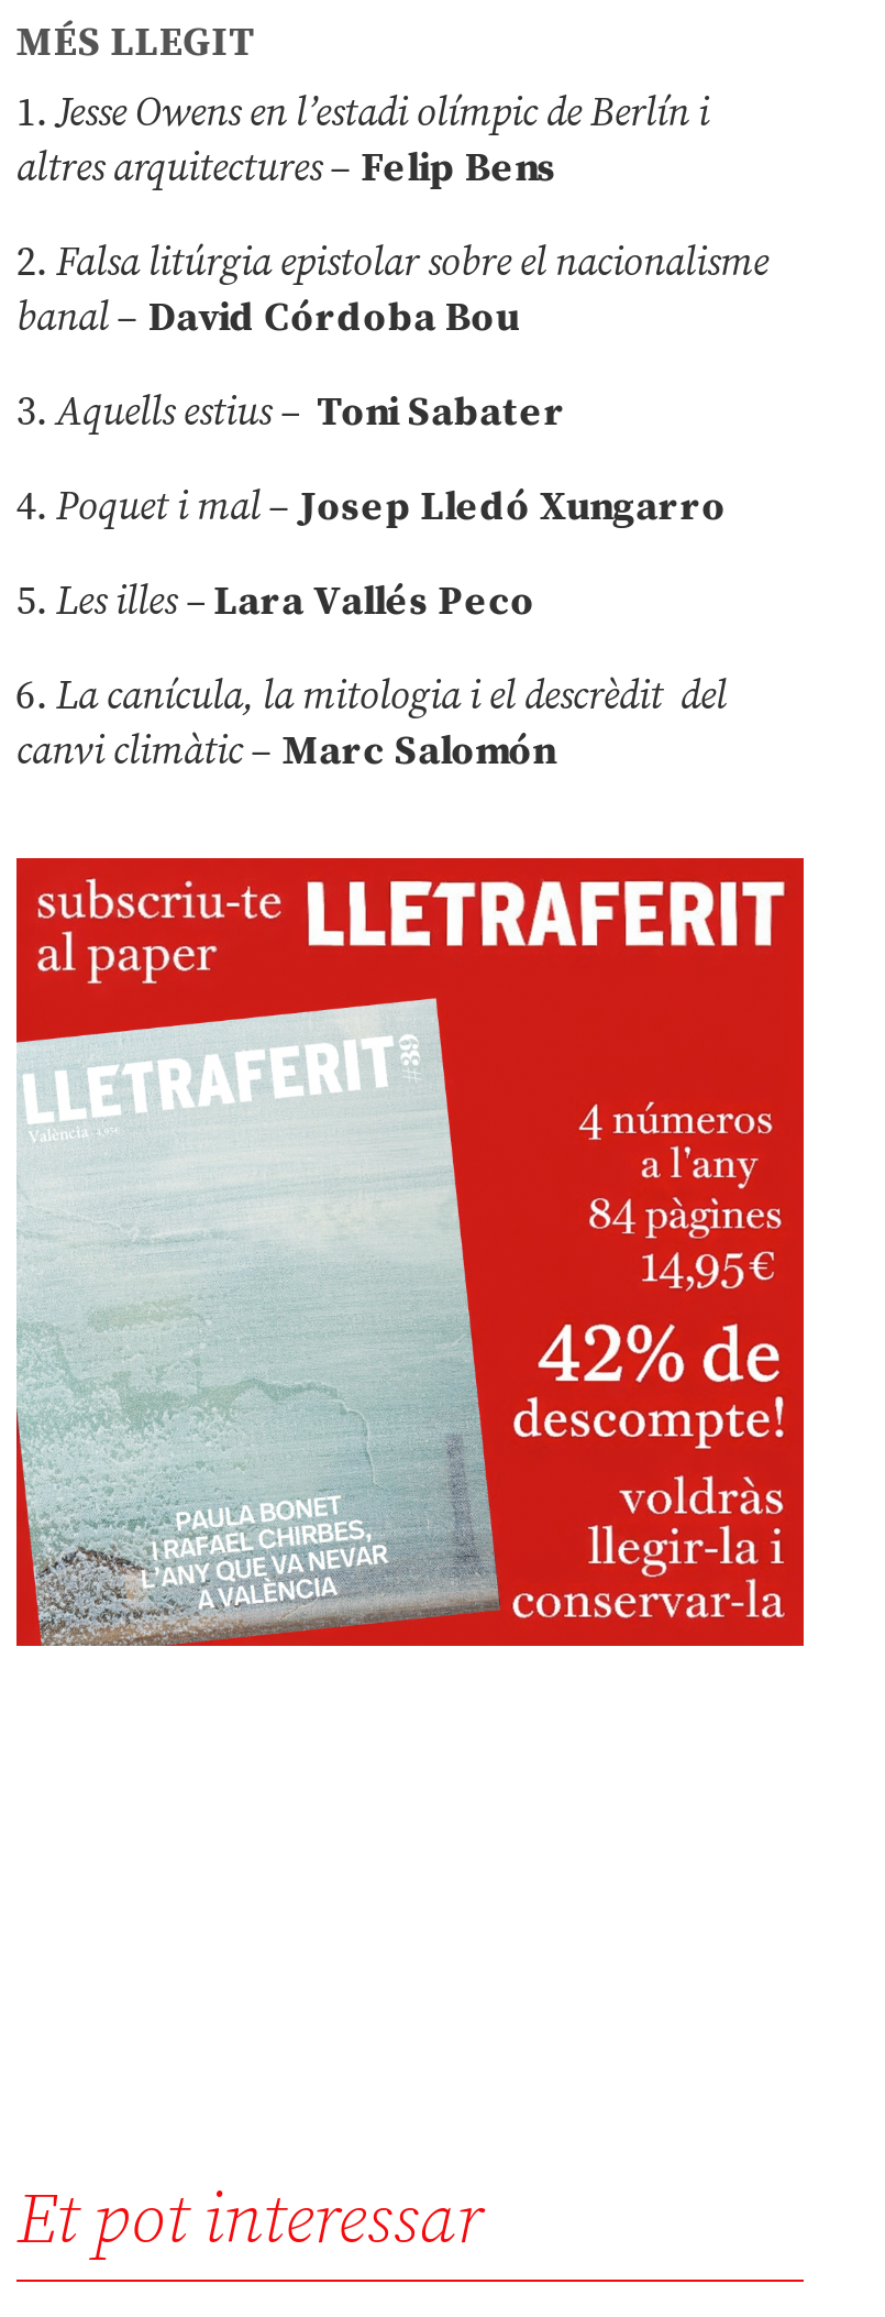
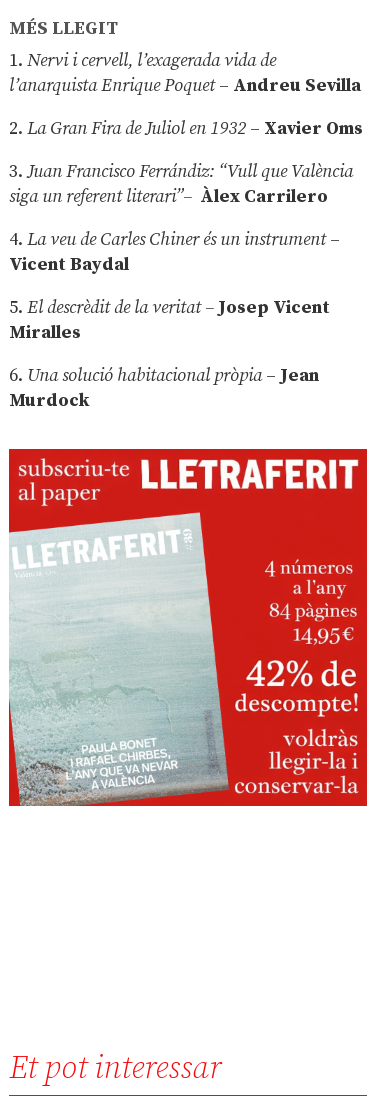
- 1. Jesse Owens en l’estadi olímpic de Berlín i
- altres arquitectures – Felip Bens
+ 1. Nervi i cervell, l’exagerada vida de
+ l’anarquista Enrique Poquet – Andreu Sevilla

- 2. Falsa litúrgia epistolar sobre el nacionalisme
- banal – David Córdoba Bou
+ 2. La Gran Fira de Juliol en 1932 – Xavier Oms

- 3. Aquells estius – Toni Sabater
+ 3. Juan Francisco Ferrándiz: “Vull que València
+ siga un referent literari”– Àlex Carrilero

- 4. Poquet i mal – Josep Lledó Xungarro
+ 4. La veu de Carles Chiner és un instrument –
+ Vicent Baydal

- 5. Les illes – Lara Vallés Peco
+ 5. El descrèdit de la veritat – Josep Vicent
+ Miralles

- 6. La canícula, la mitologia i el descrèdit del
- canvi climàtic– Marc Salomón
+ 6. Una solució habitacional pròpia – Jean
+ Murdock
